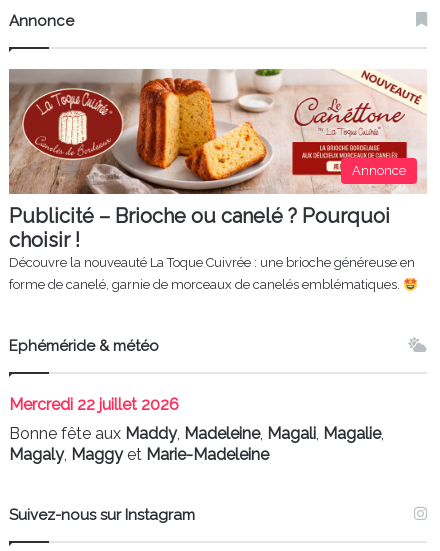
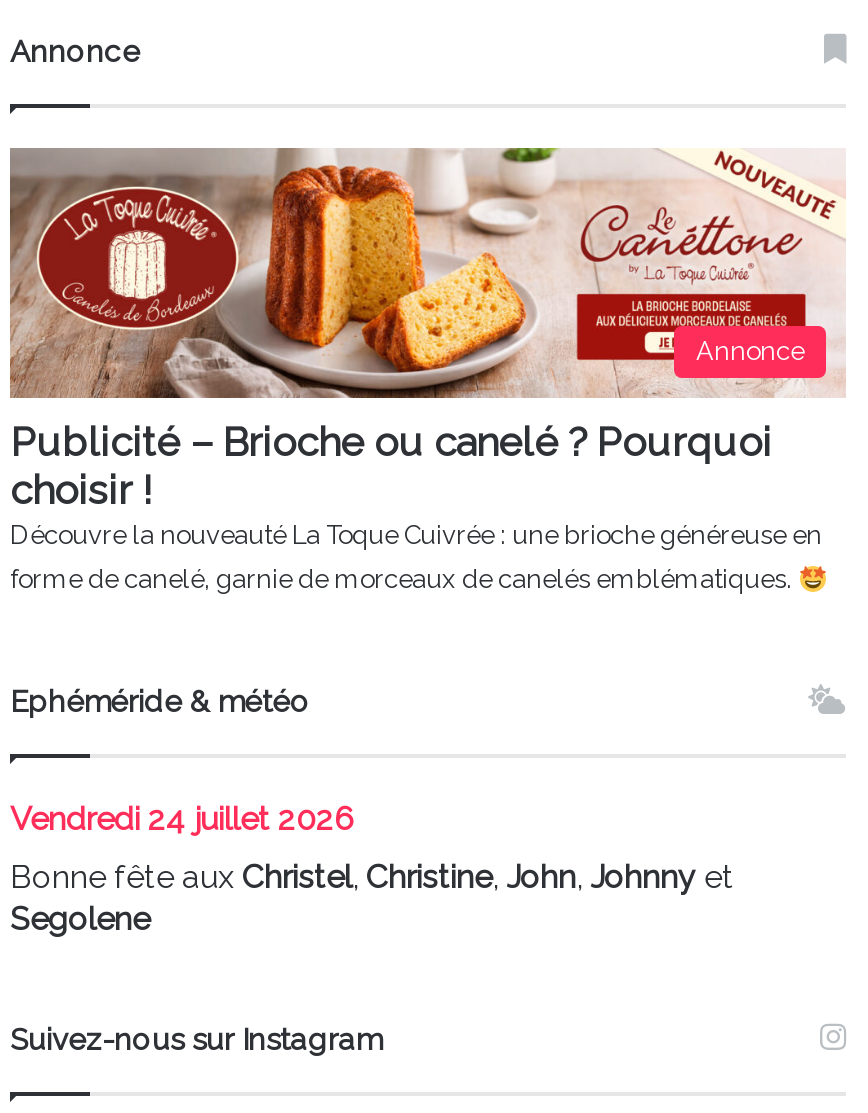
- Mercredi 22 juillet 2026
+ Vendredi 24 juillet 2026

- Bonne fête aux Maddy, Madeleine, Magali, Magalie,
- Magaly, Maggy et Marie-Madeleine
+ Bonne fête aux Christel, Christine, John, Johnny et
+ Segolene
